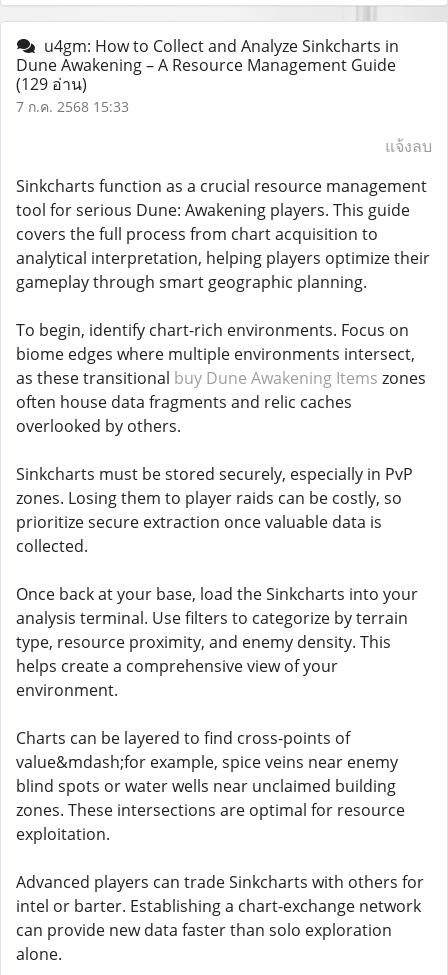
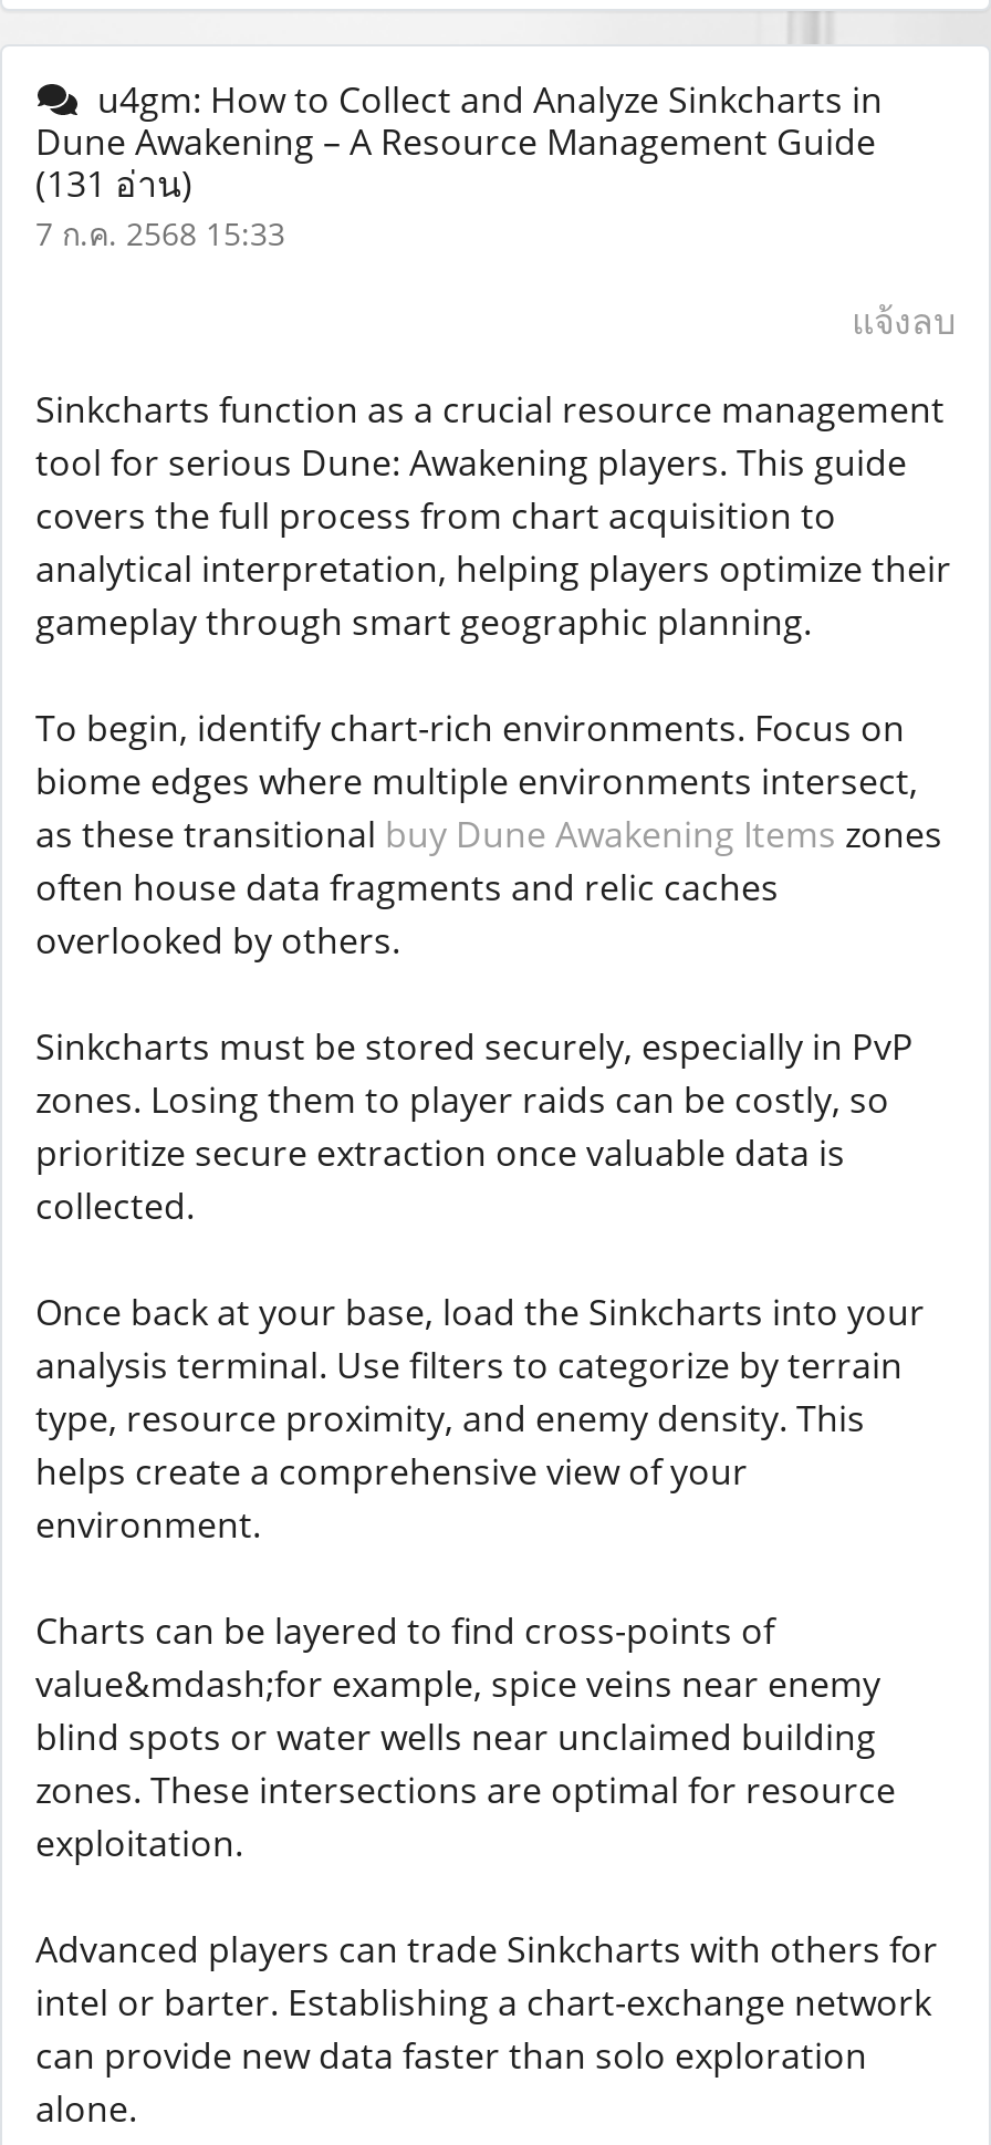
- (129 อ่าน)
+ (131 อ่าน)
